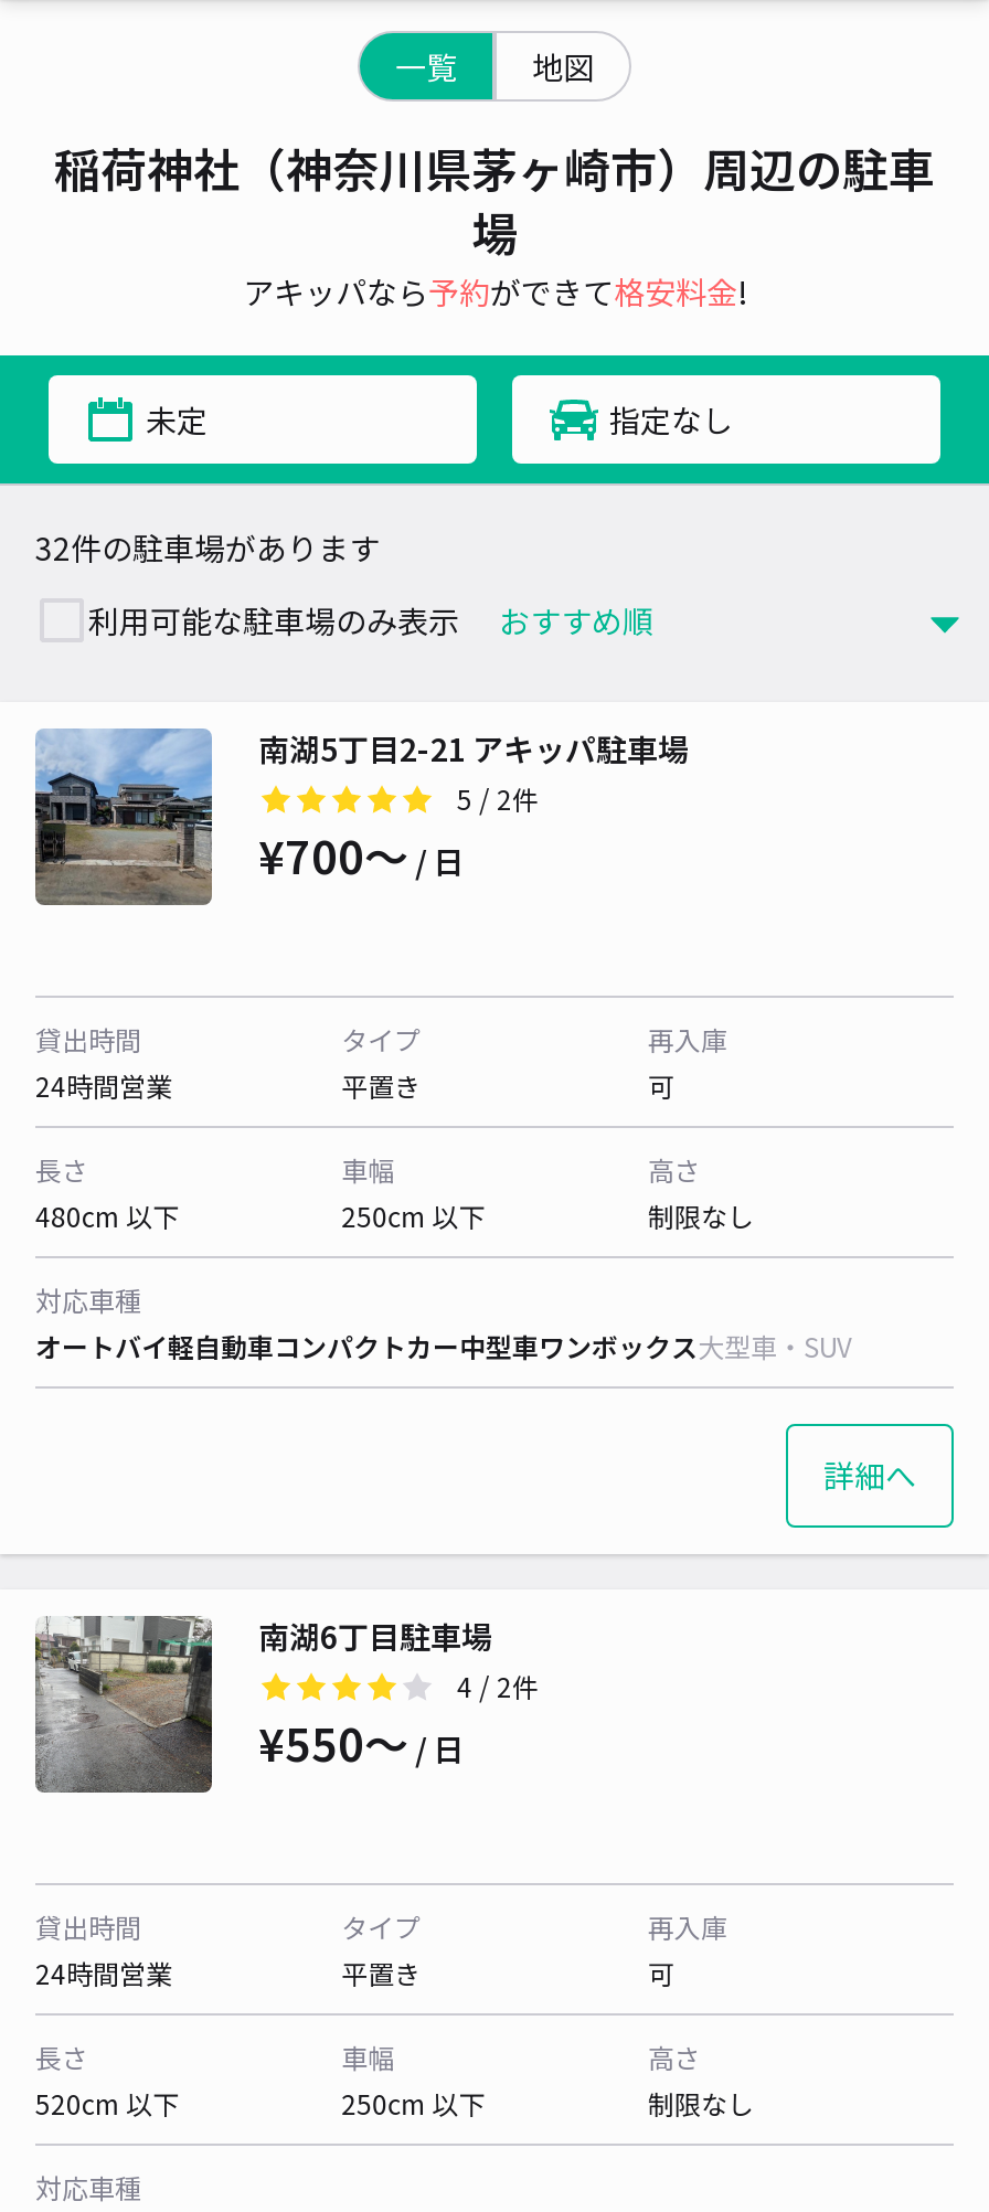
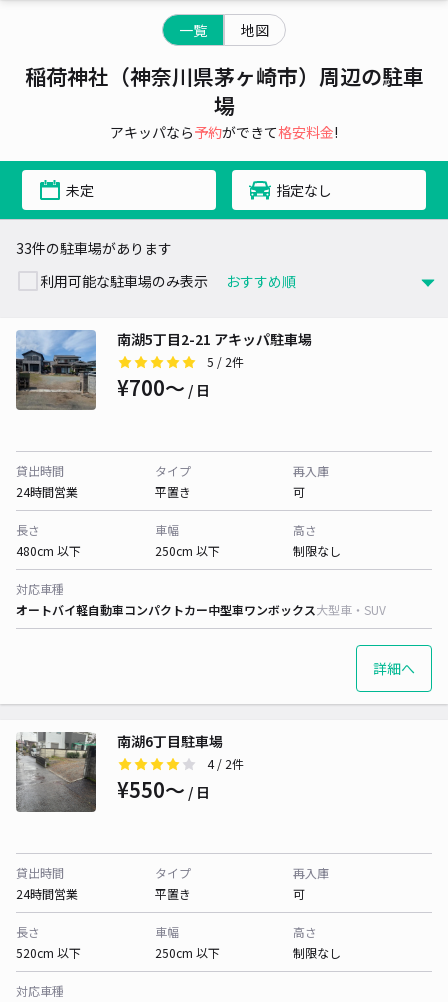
- 32件の駐車場があります
+ 33件の駐車場があります
